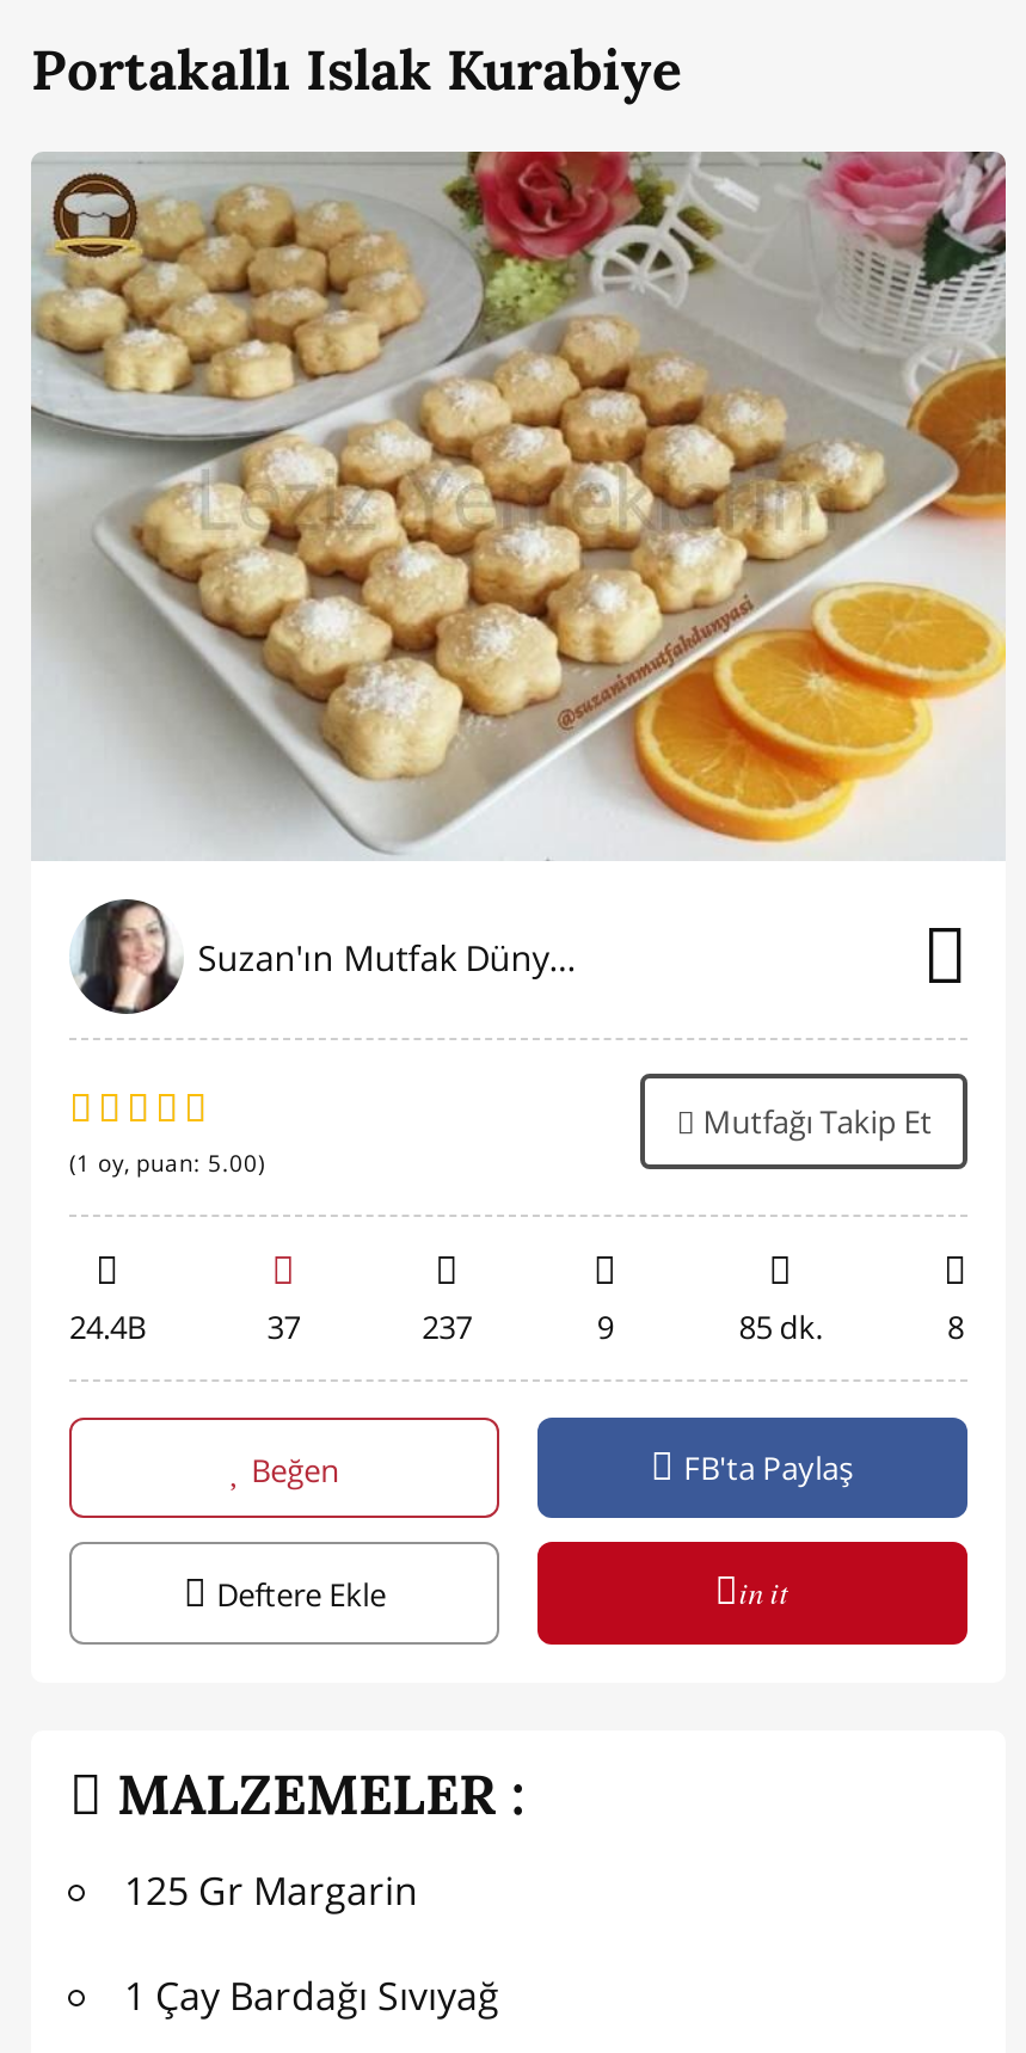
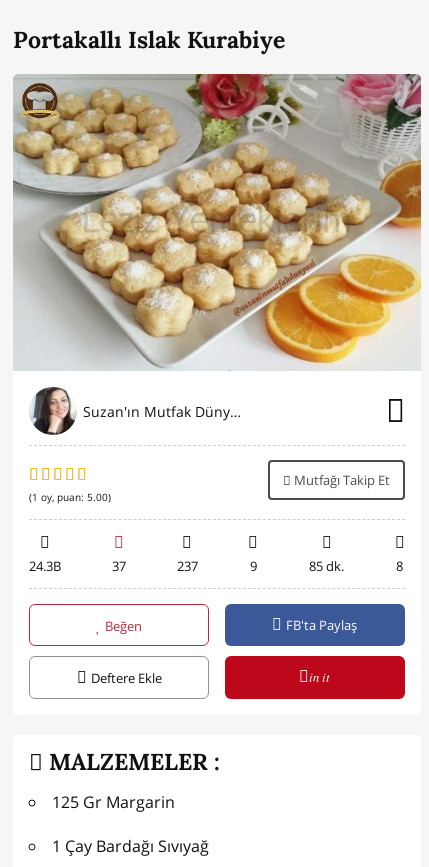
- 24.4B
+ 24.3B
